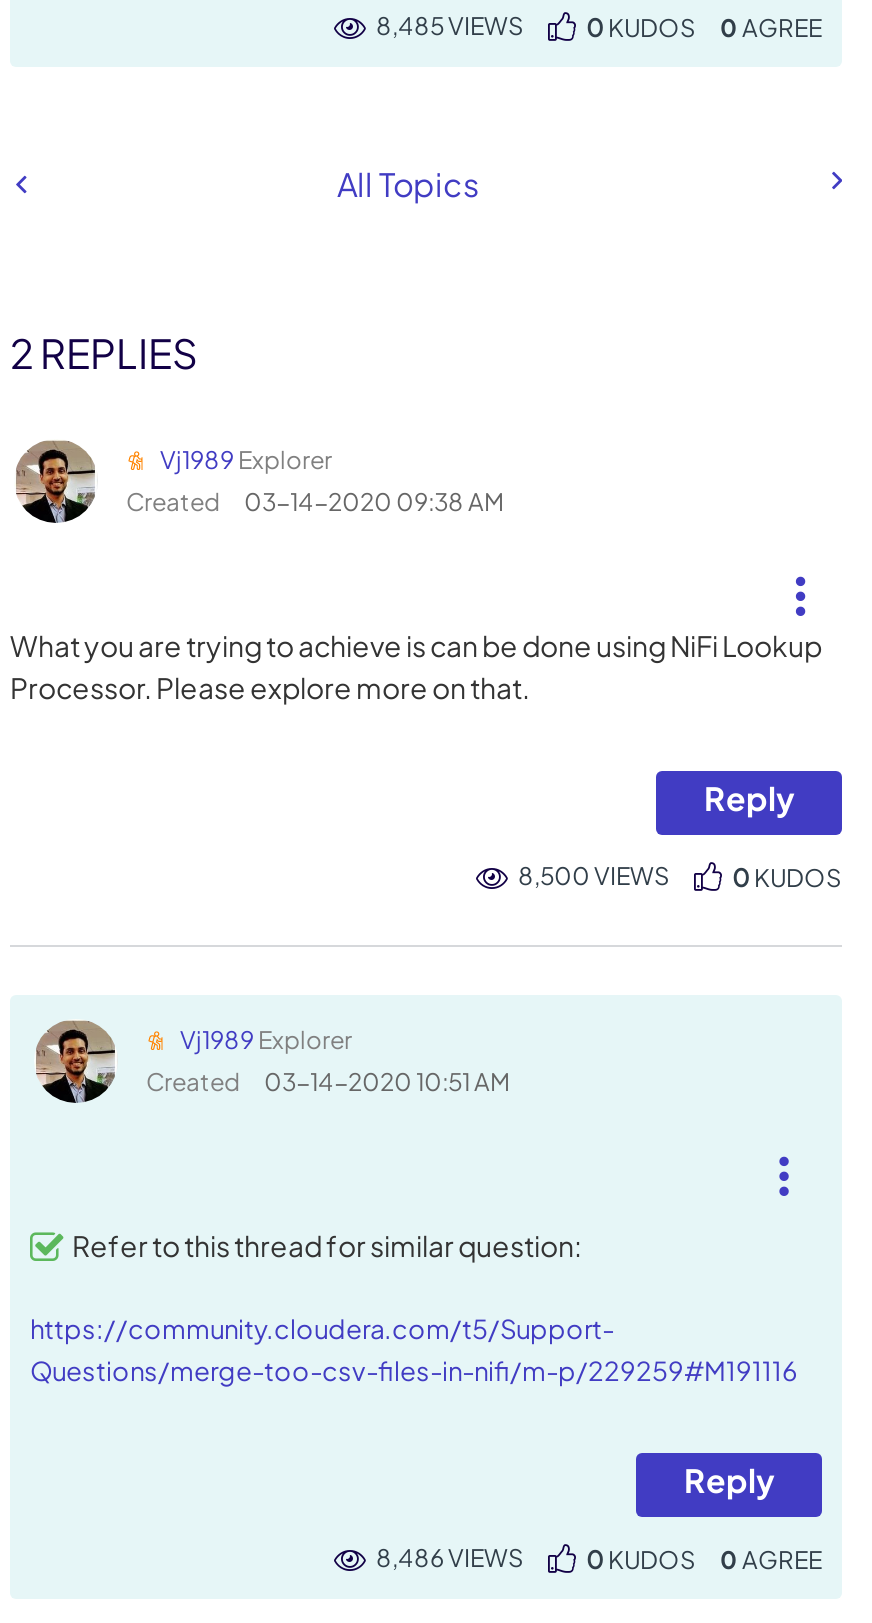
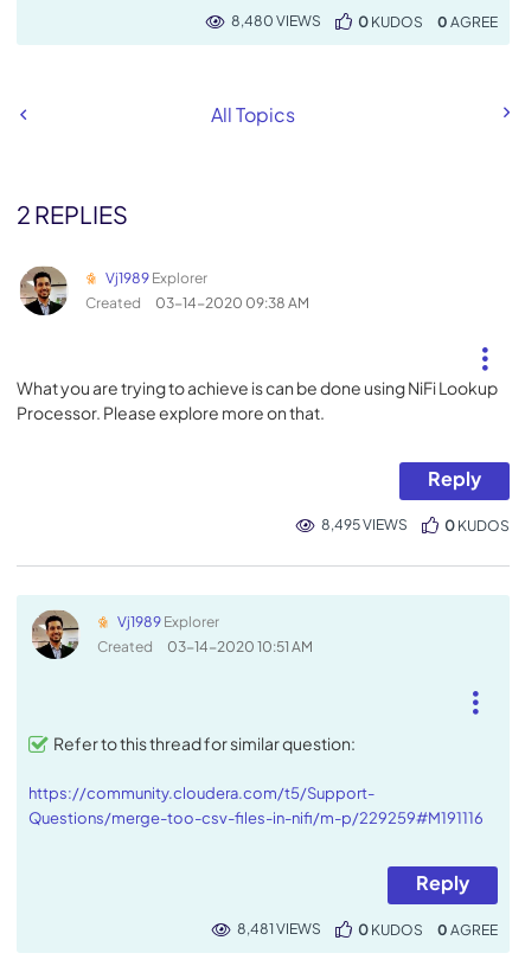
- 8,485 VIEWS
+ 8,480 VIEWS

- 8,500 VIEWS
+ 8,495 VIEWS

- 8,486 VIEWS
+ 8,481 VIEWS
